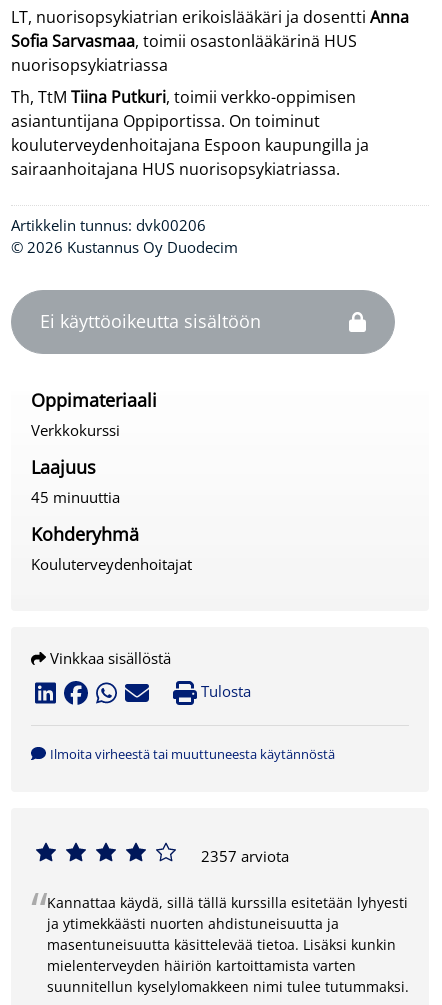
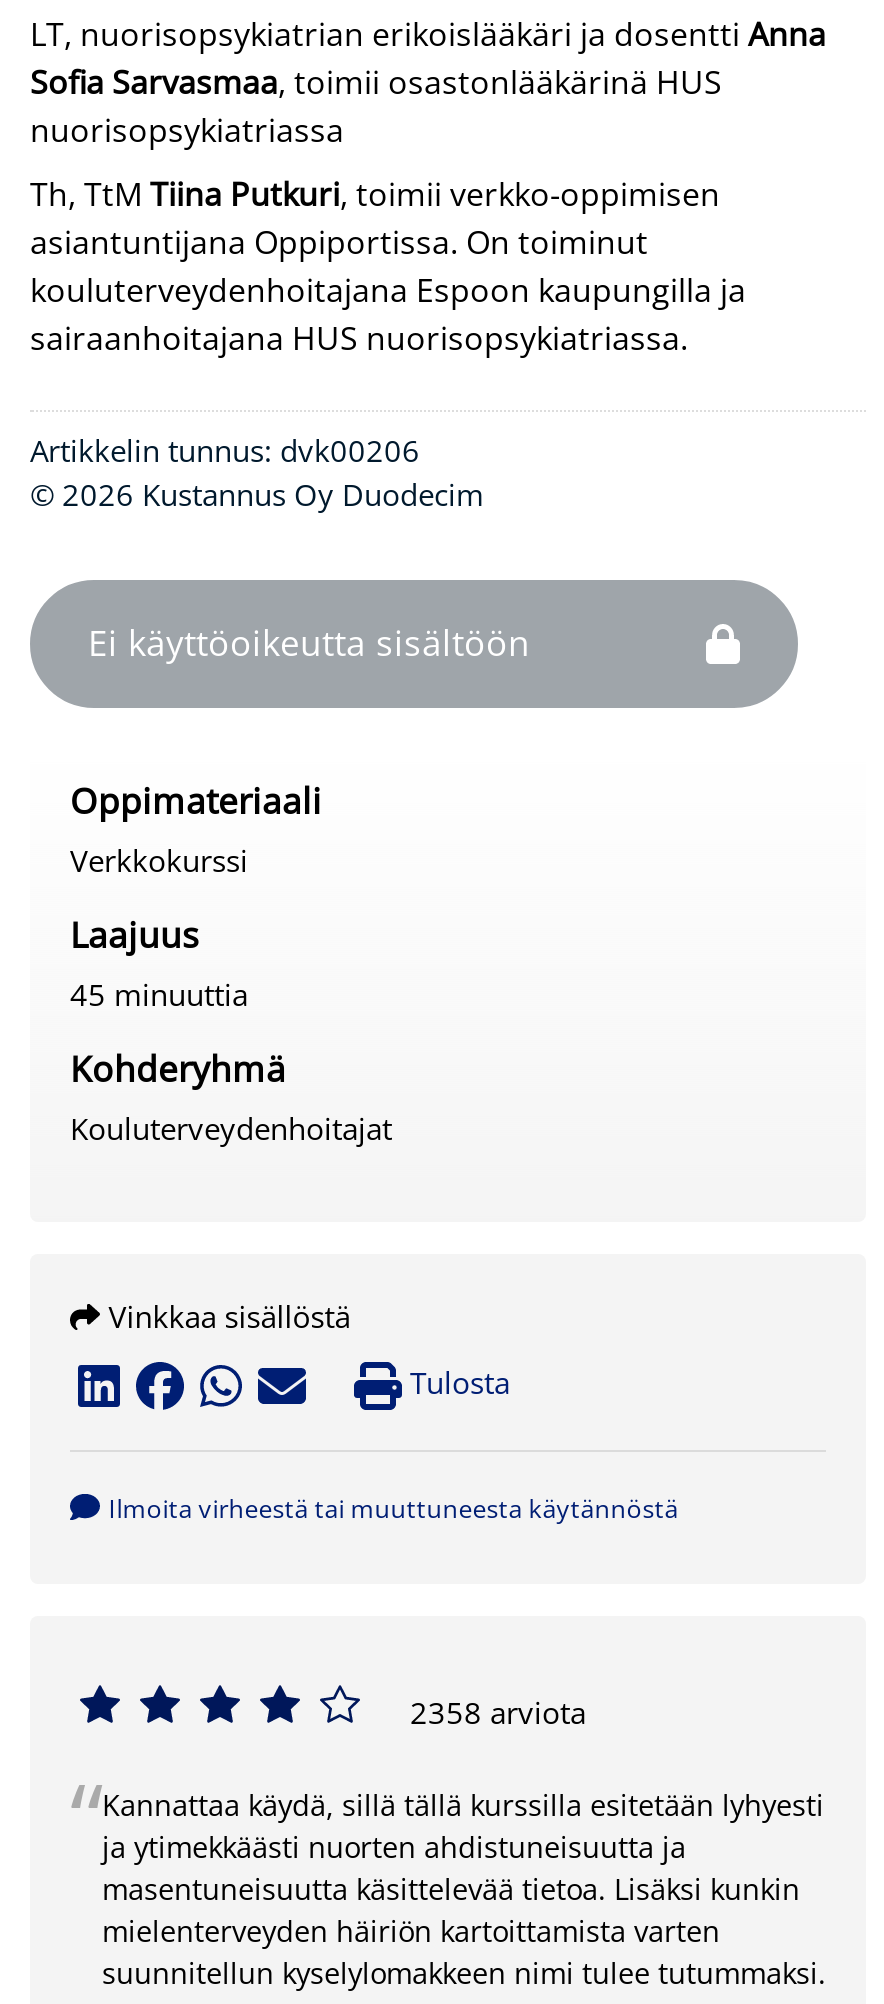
- 2357 arviota
+ 2358 arviota
